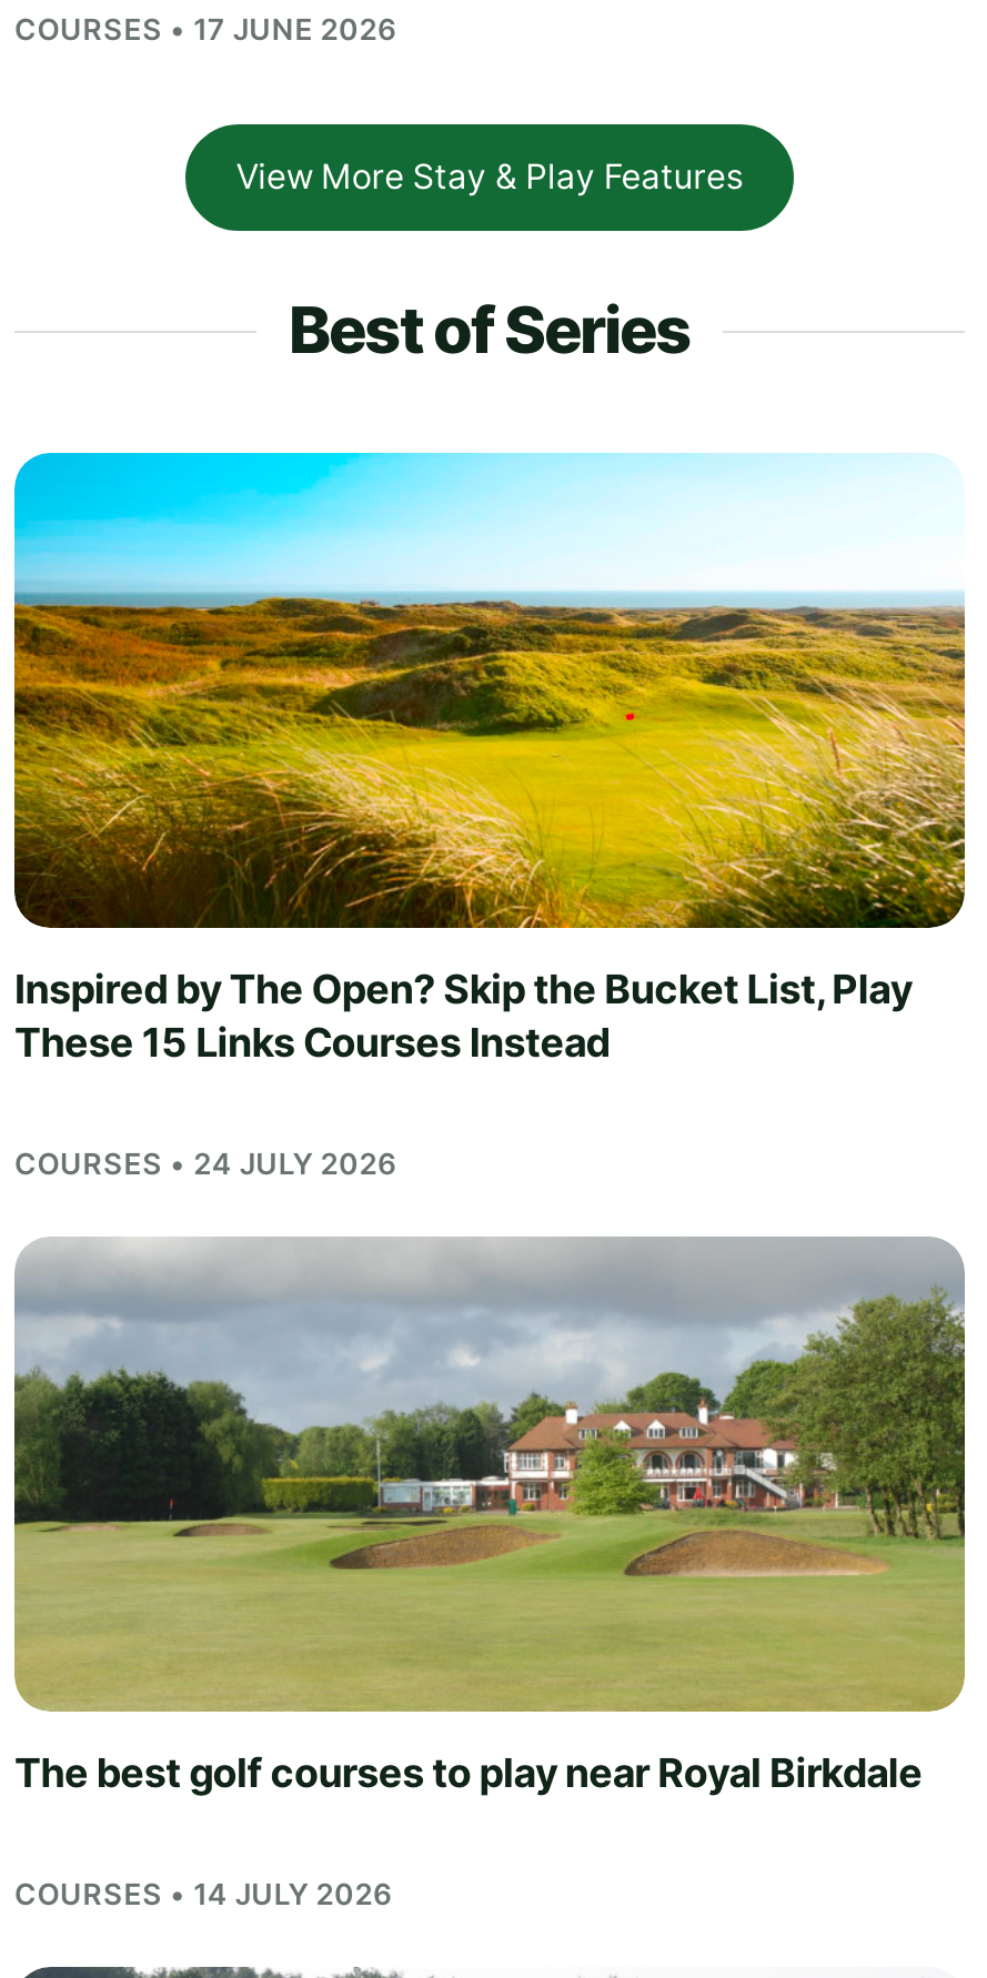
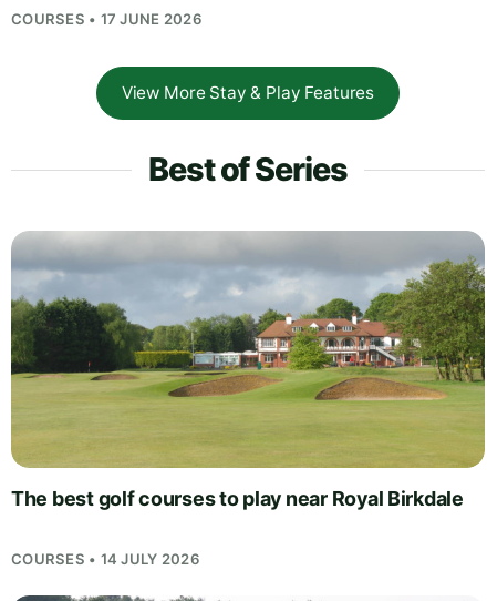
- [image]
- Inspired by The Open? Skip the Bucket List, Play
- These 15 Links Courses Instead
- COURSES • 24 JULY 2026
